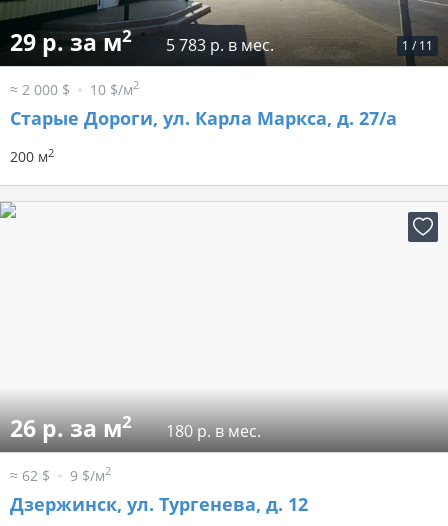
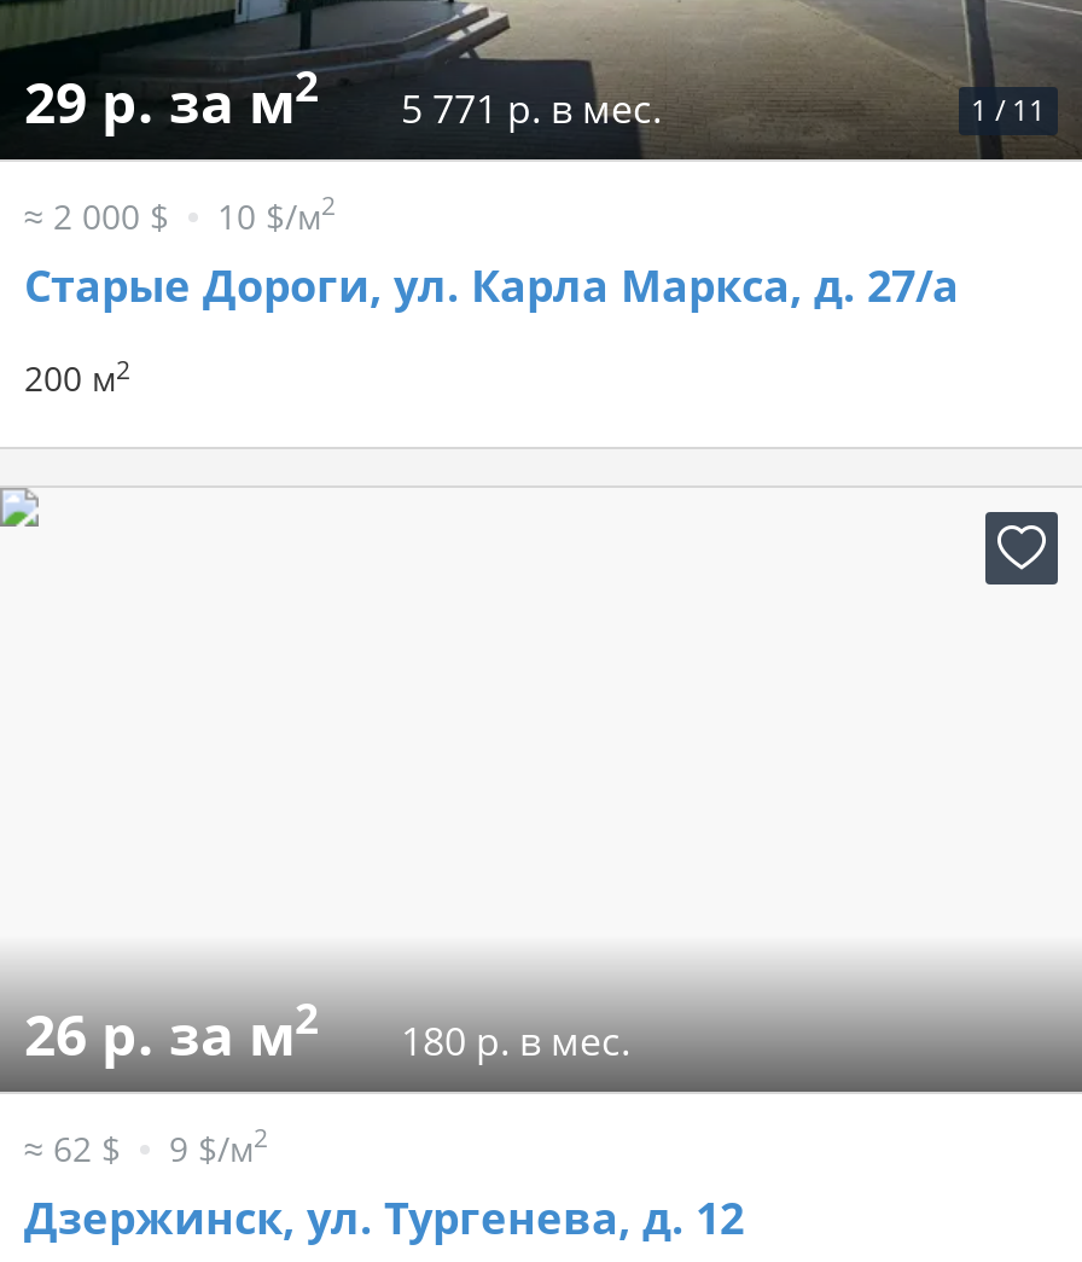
- 29 р. за м2 5 783 р. в мес.
+ 29 р. за м2 5 771 р. в мес.
